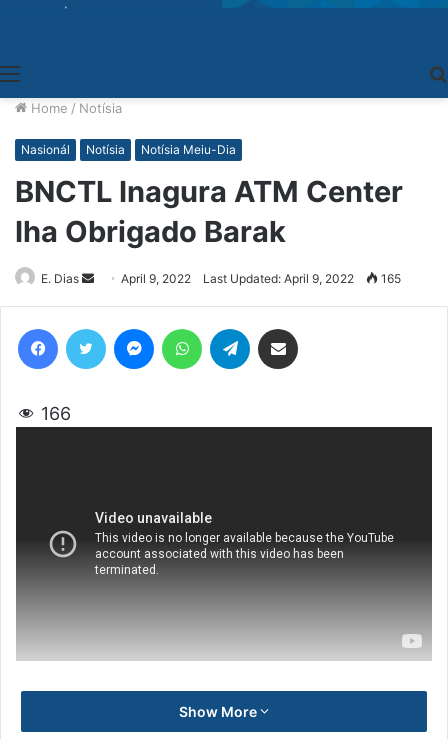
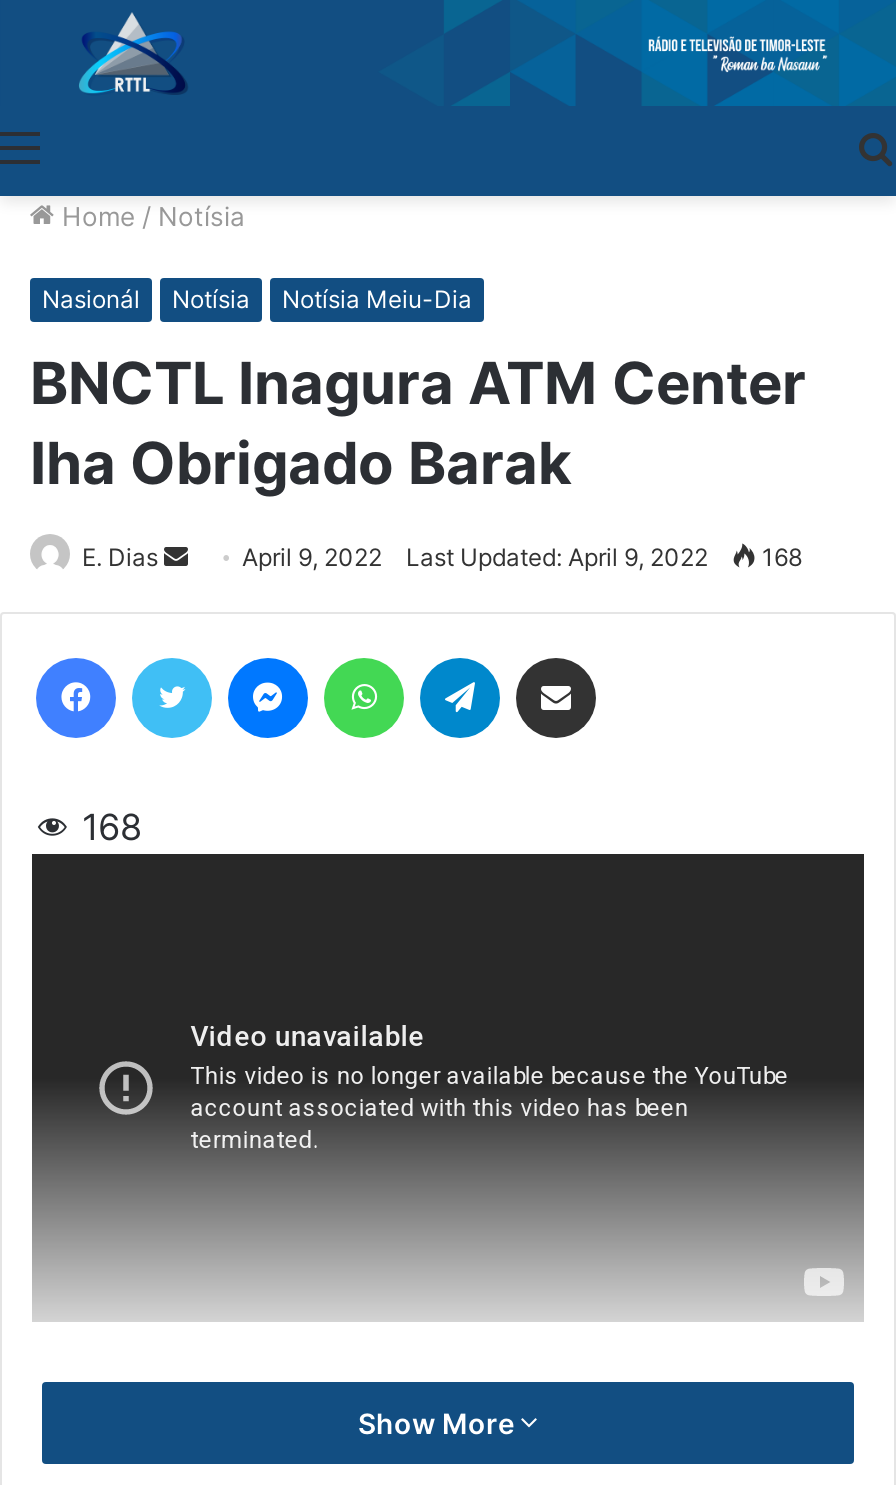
+ [image]

+ [image]

- 165
+ 168

- 166
+ 168
